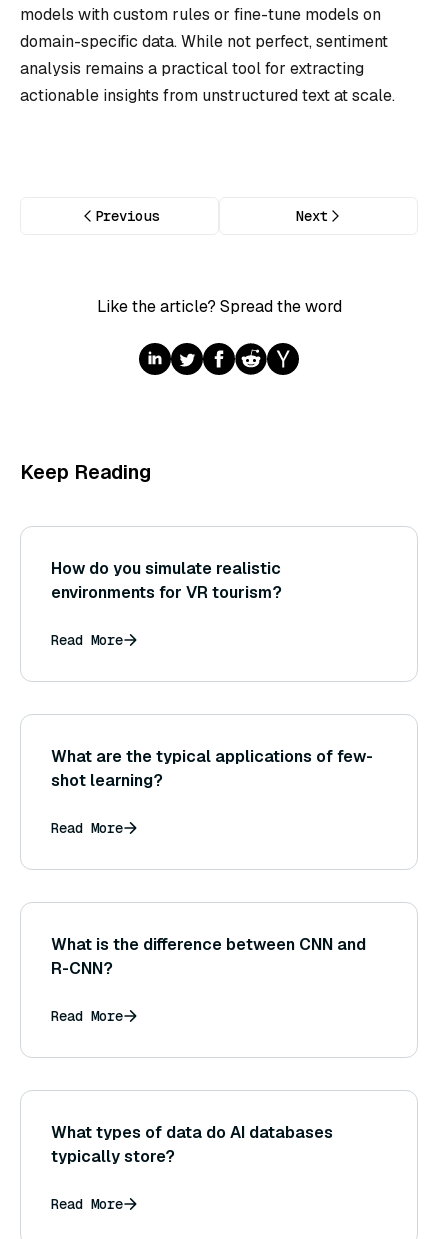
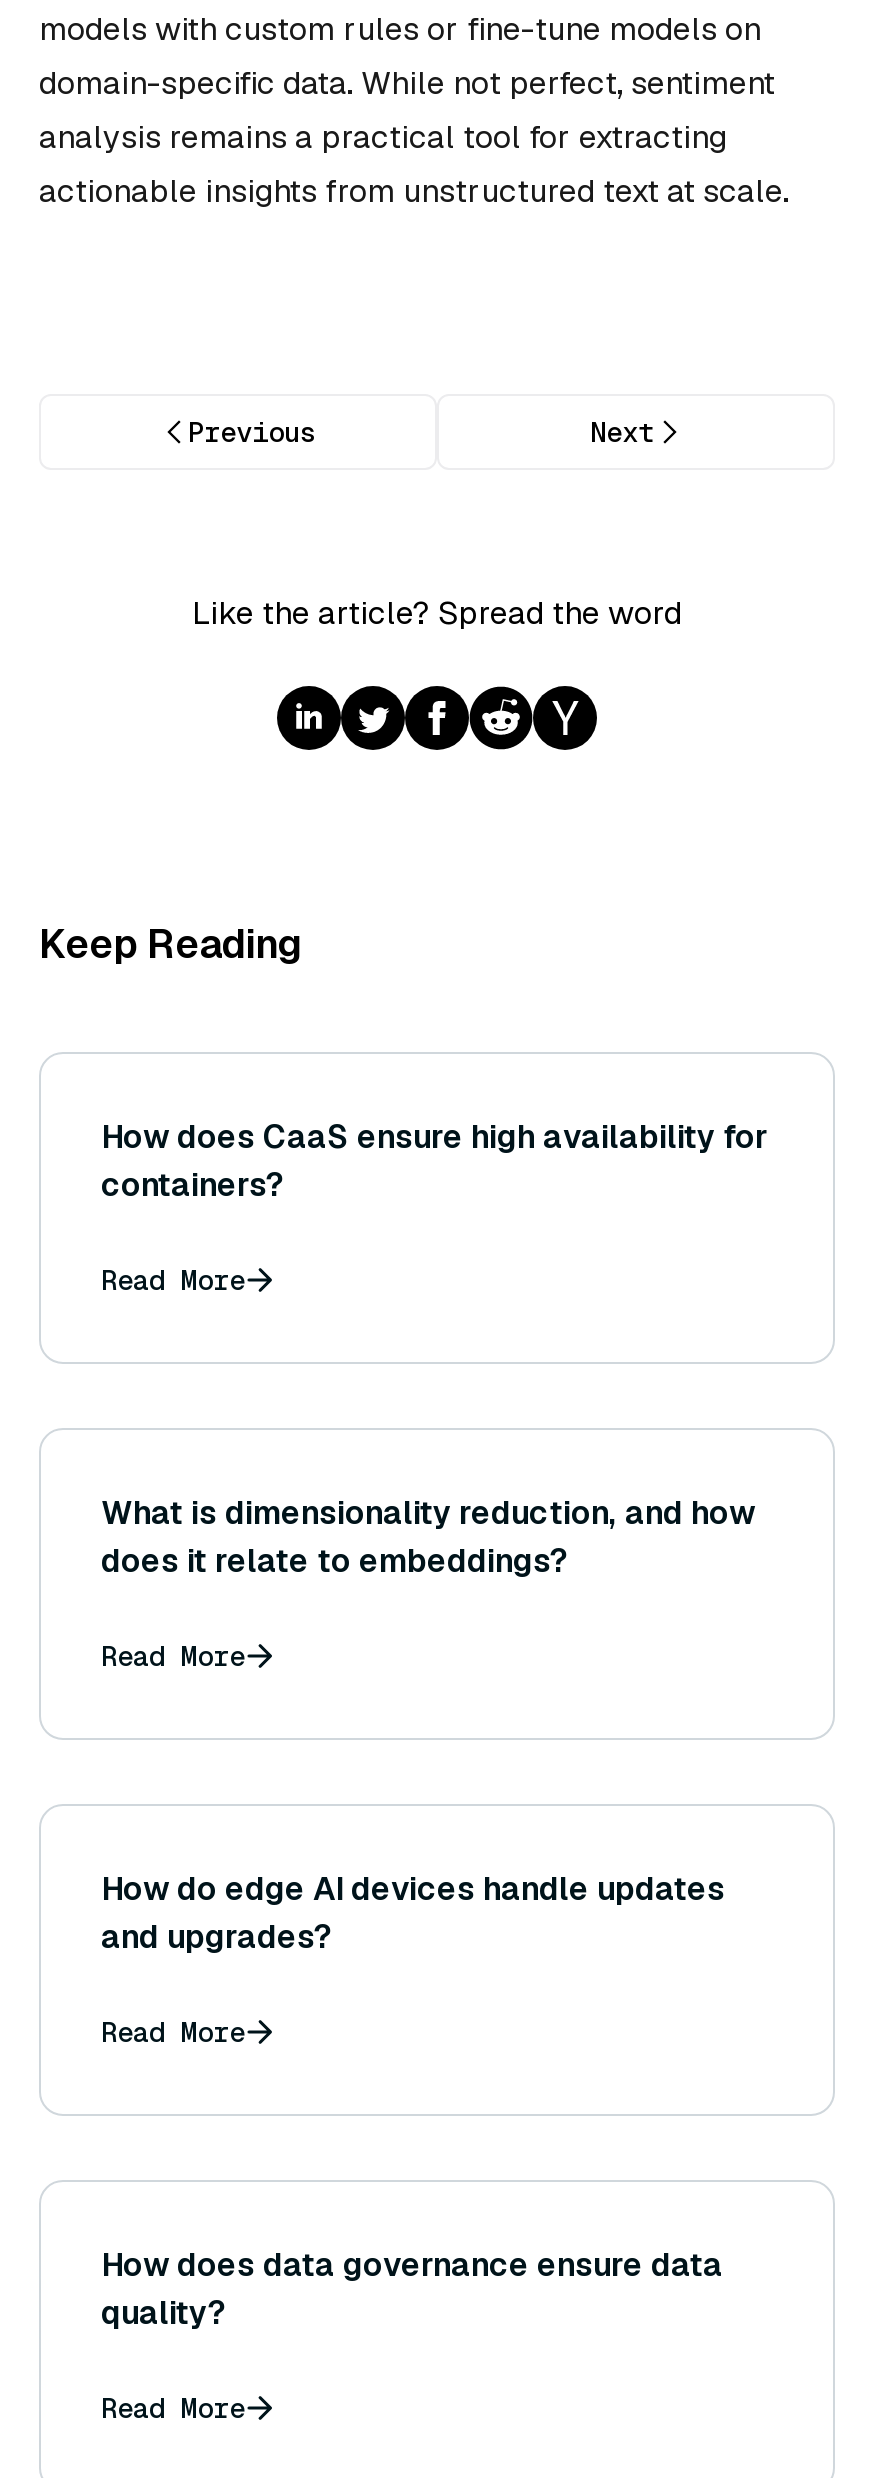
- How do you simulate realistic
- environments for VR tourism?
+ How does CaaS ensure high availability for
+ containers?

- What are the typical applications of few-
- shot learning?
+ What is dimensionality reduction, and how
+ does it relate to embeddings?

- What is the difference between CNN and
- R-CNN?
+ How do edge AI devices handle updates
+ and upgrades?

- What types of data do AI databases
- typically store?
+ How does data governance ensure data
+ quality?
